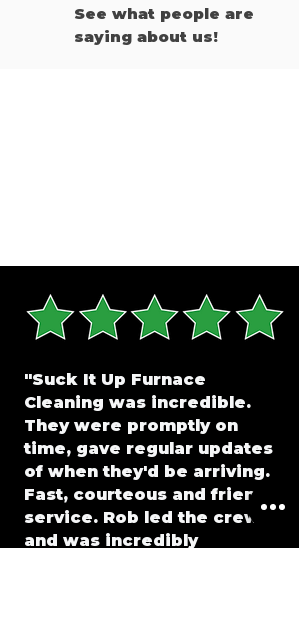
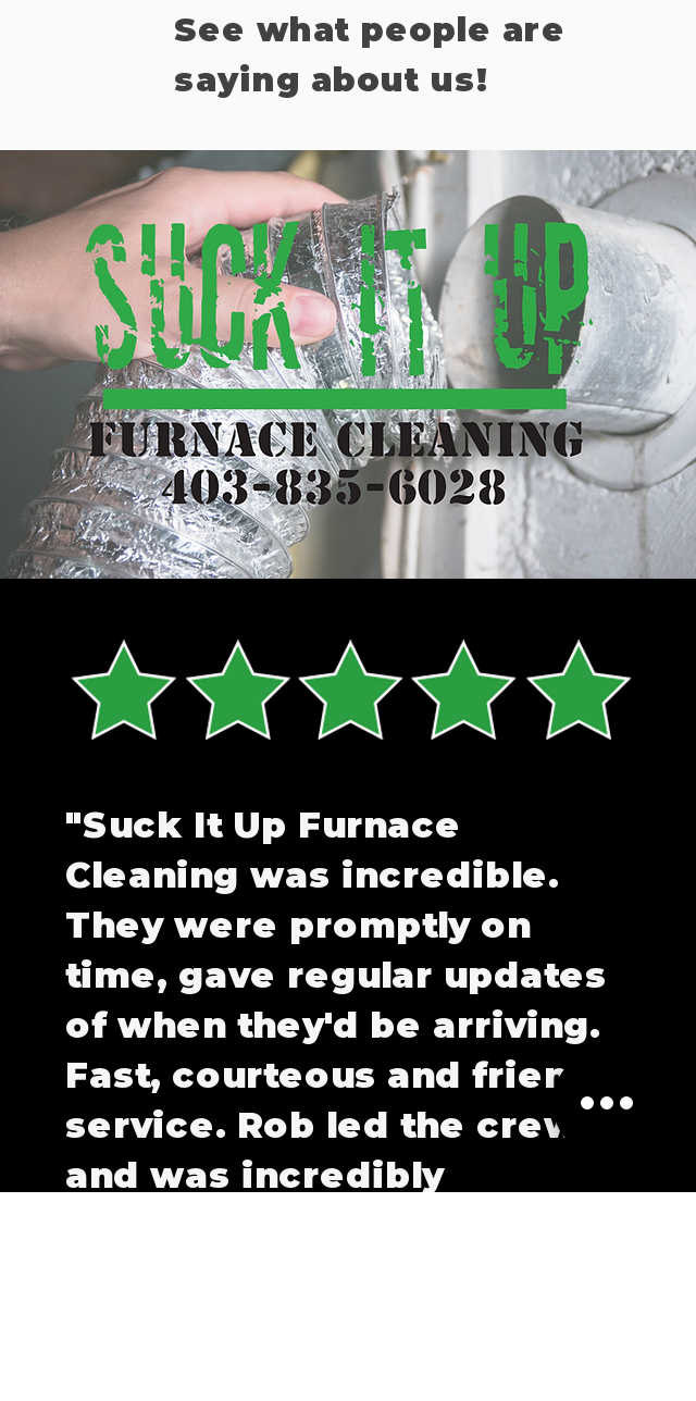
+ [image]
